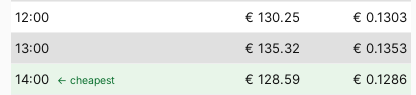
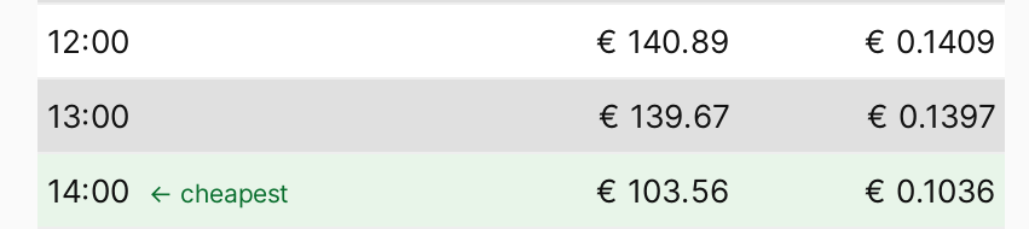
- € 130.25
+ € 140.89

- € 0.1303
+ € 0.1409

- € 135.32
+ € 139.67

- € 0.1353
+ € 0.1397

- € 128.59
+ € 103.56

- € 0.1286
+ € 0.1036
